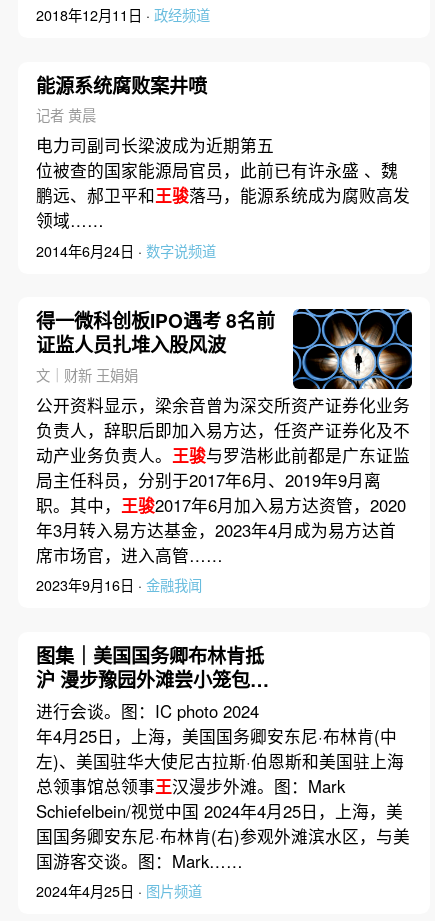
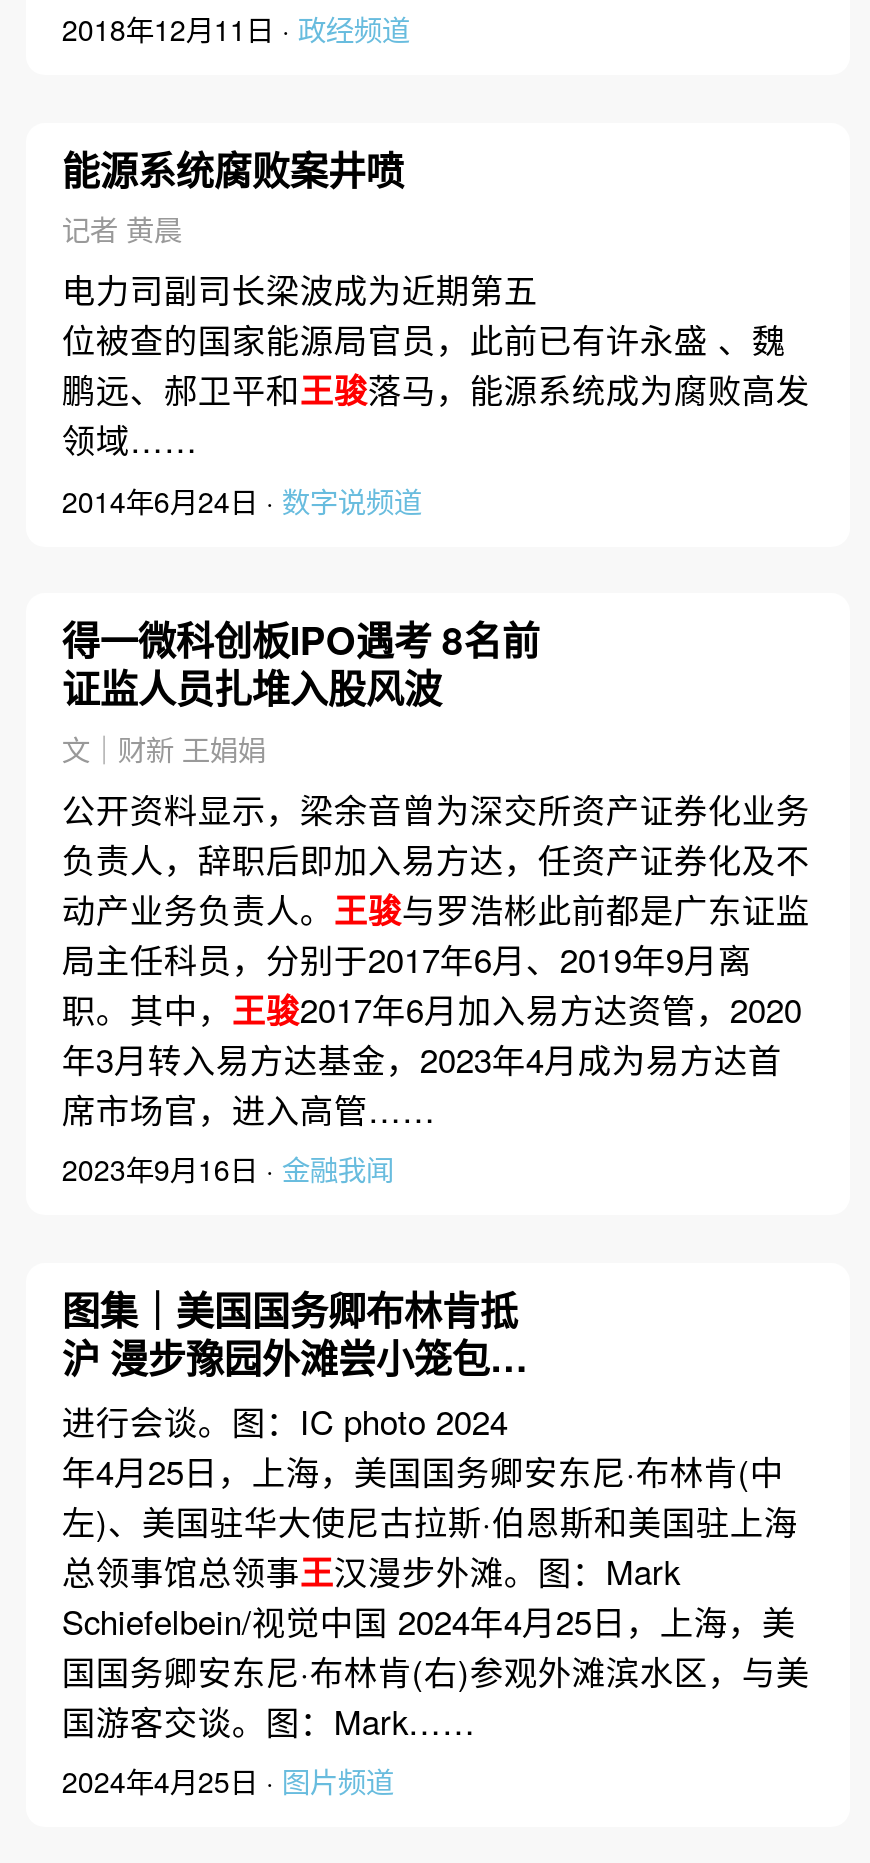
- [image]
